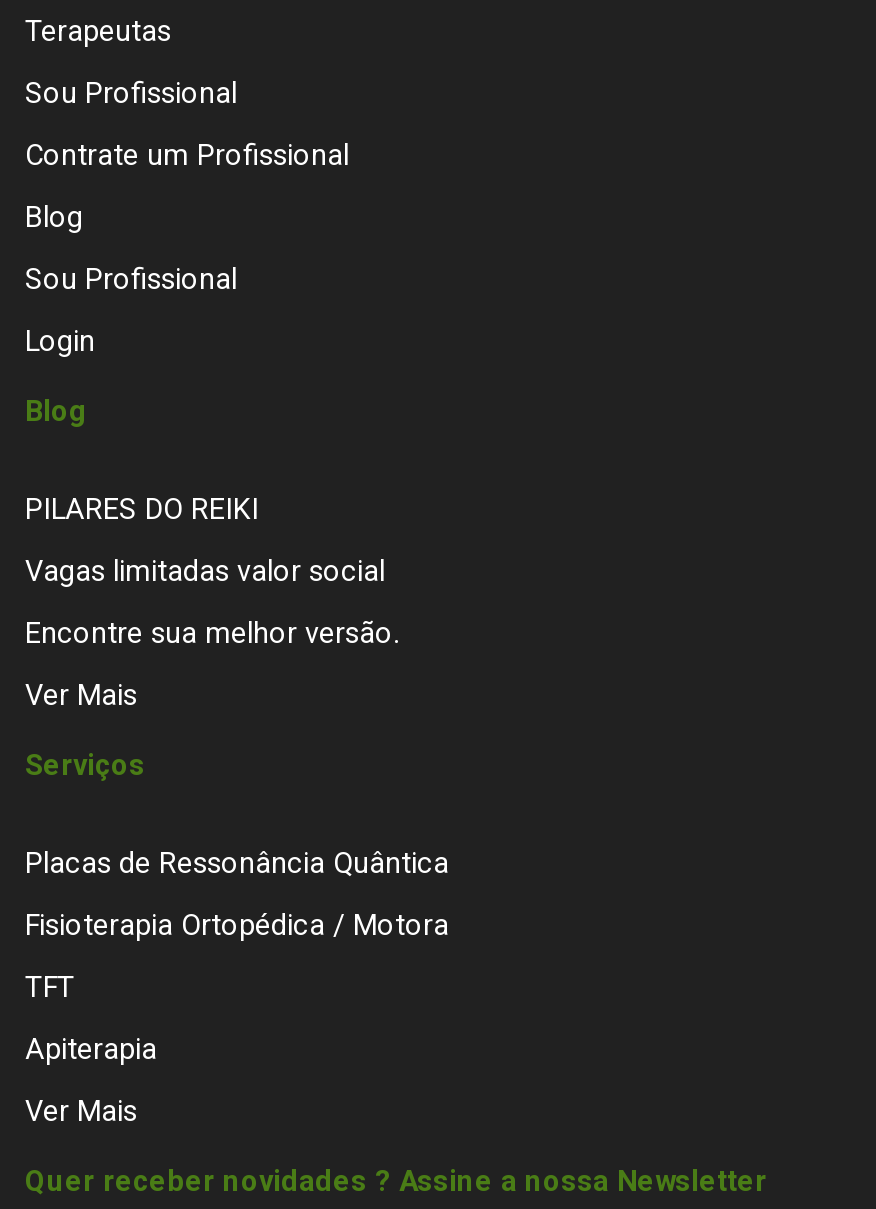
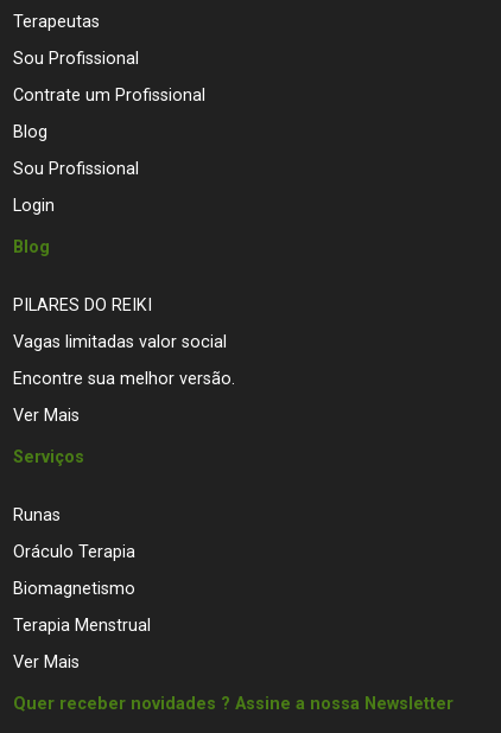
- Placas de Ressonância Quântica
+ Runas

- Fisioterapia Ortopédica / Motora
+ Oráculo Terapia

- TFT
+ Biomagnetismo

- Apiterapia
+ Terapia Menstrual
